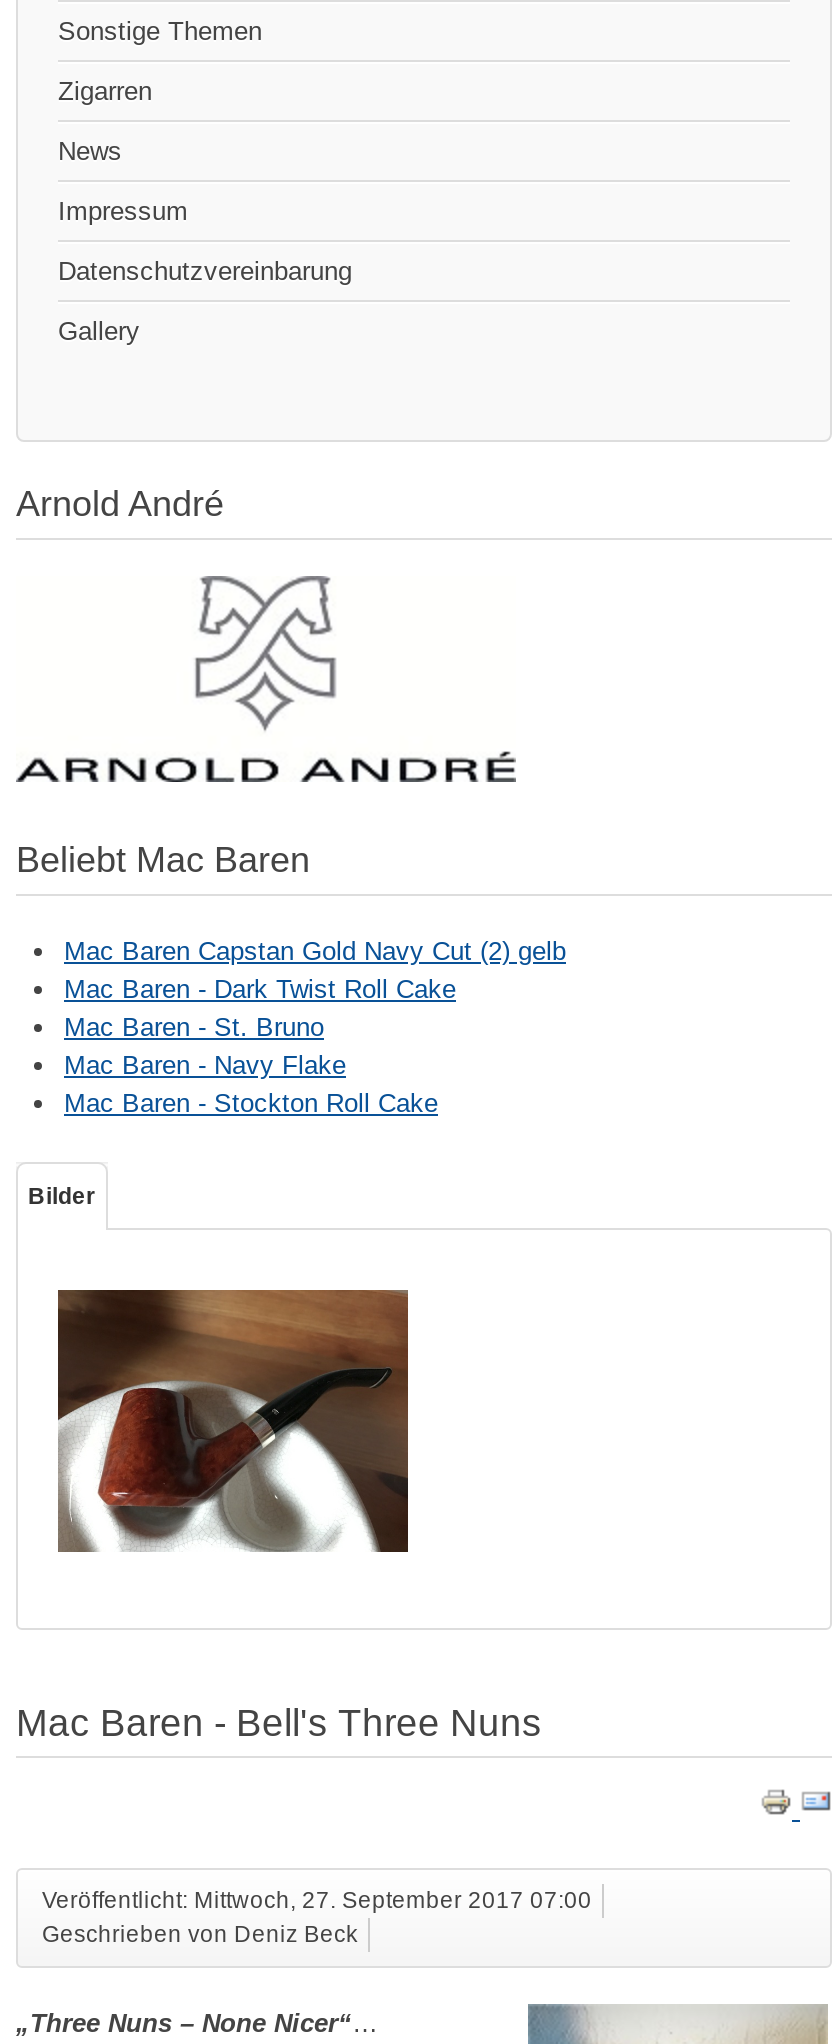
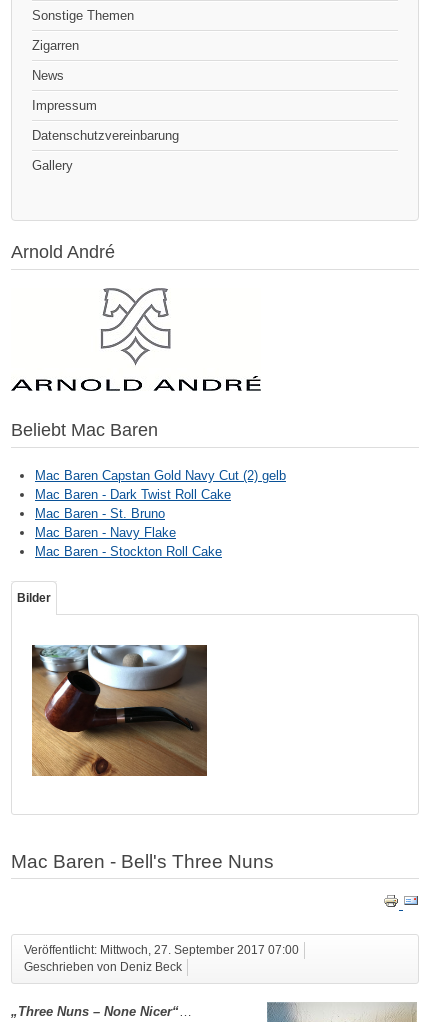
- [image]
+ [image]
